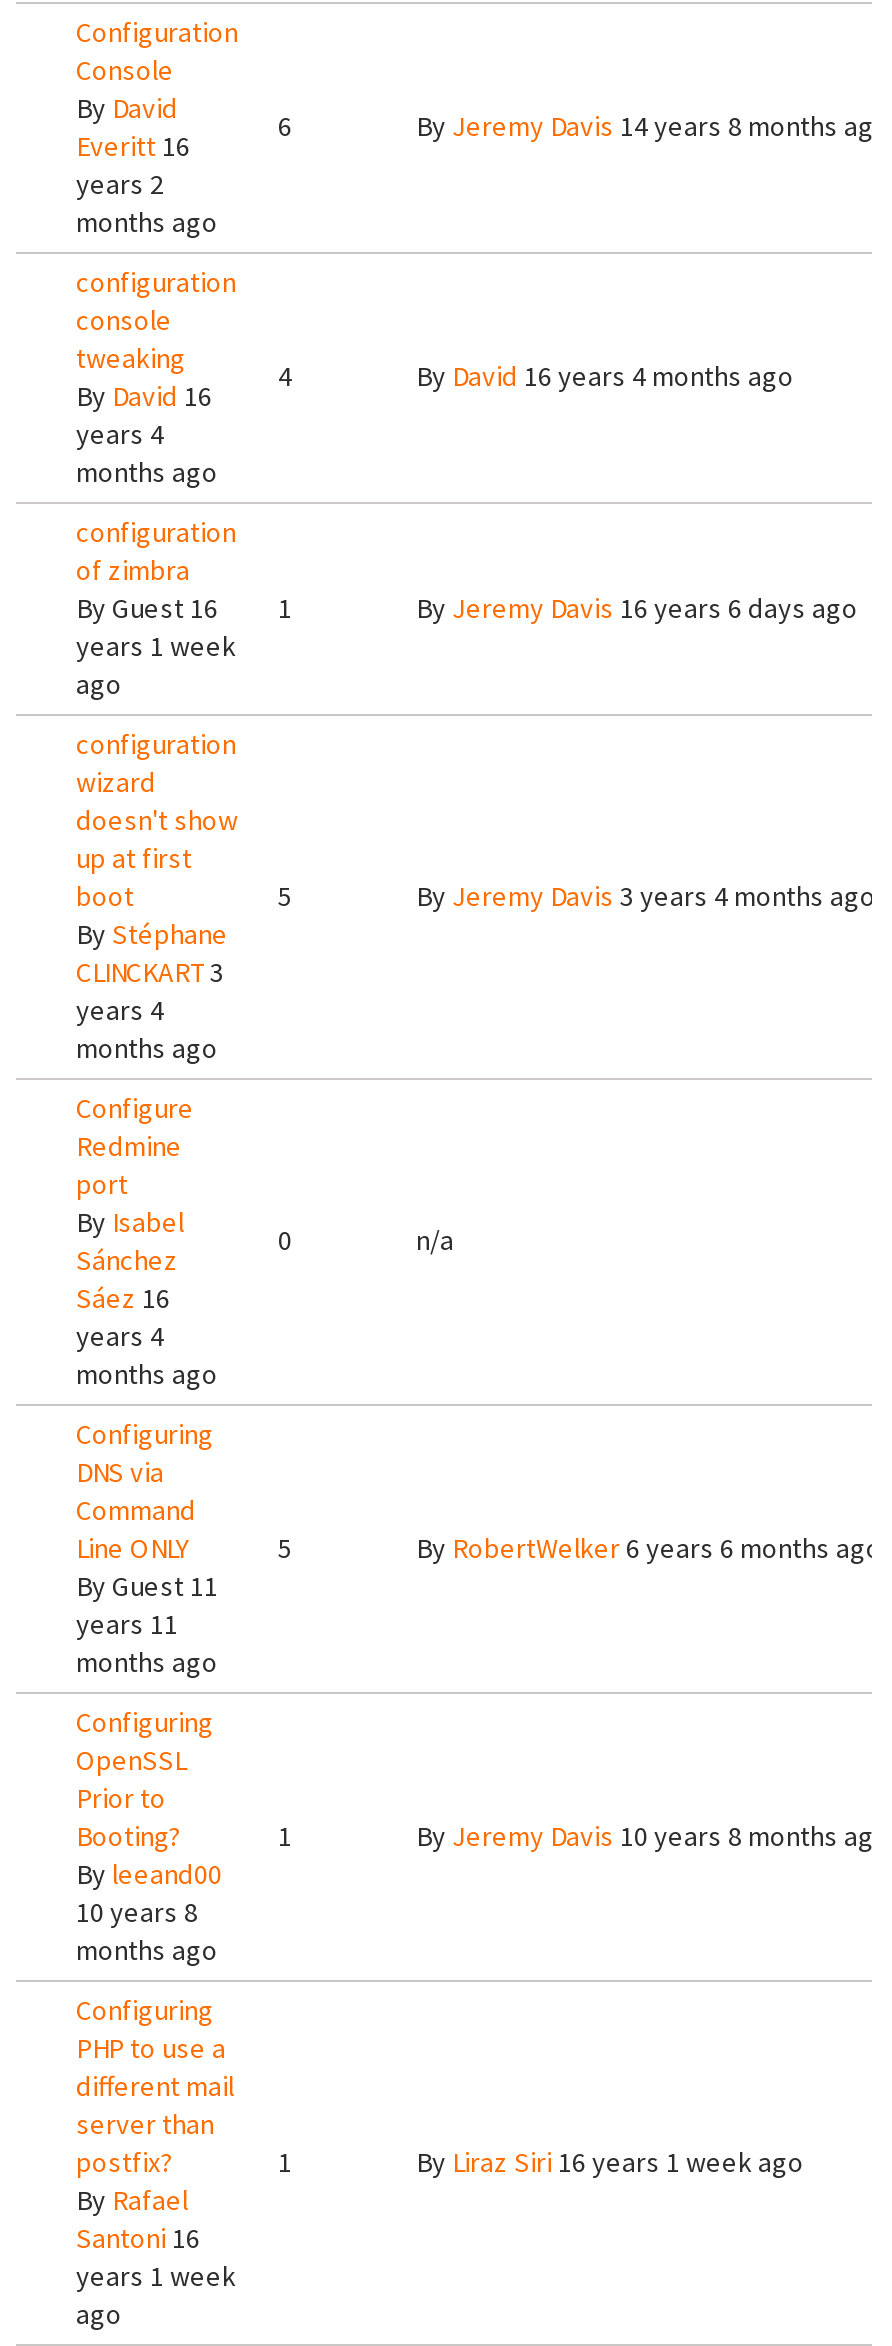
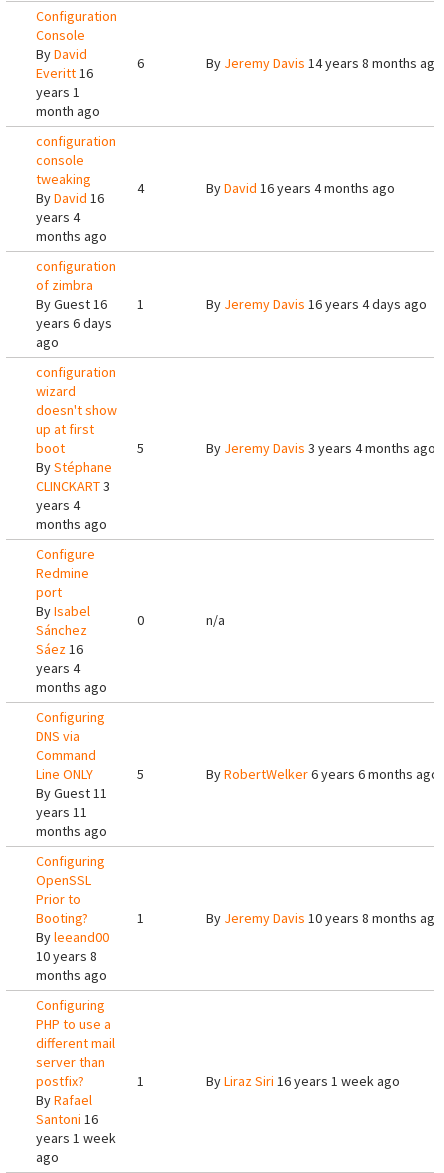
- years 2
+ years 1

- months ago
+ month ago

- By Jeremy Davis 16 years 6 days ago
+ By Jeremy Davis 16 years 4 days ago

- years 1 week
+ years 6 days
